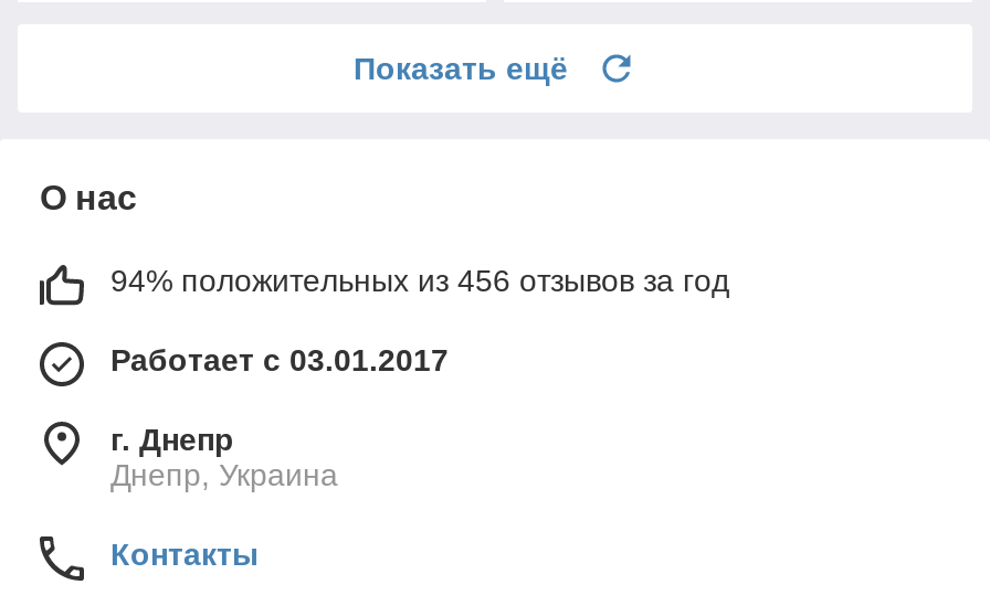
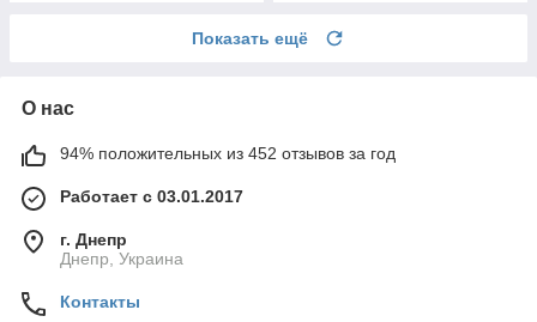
- 94% положительных из 456 отзывов за год
+ 94% положительных из 452 отзывов за год
